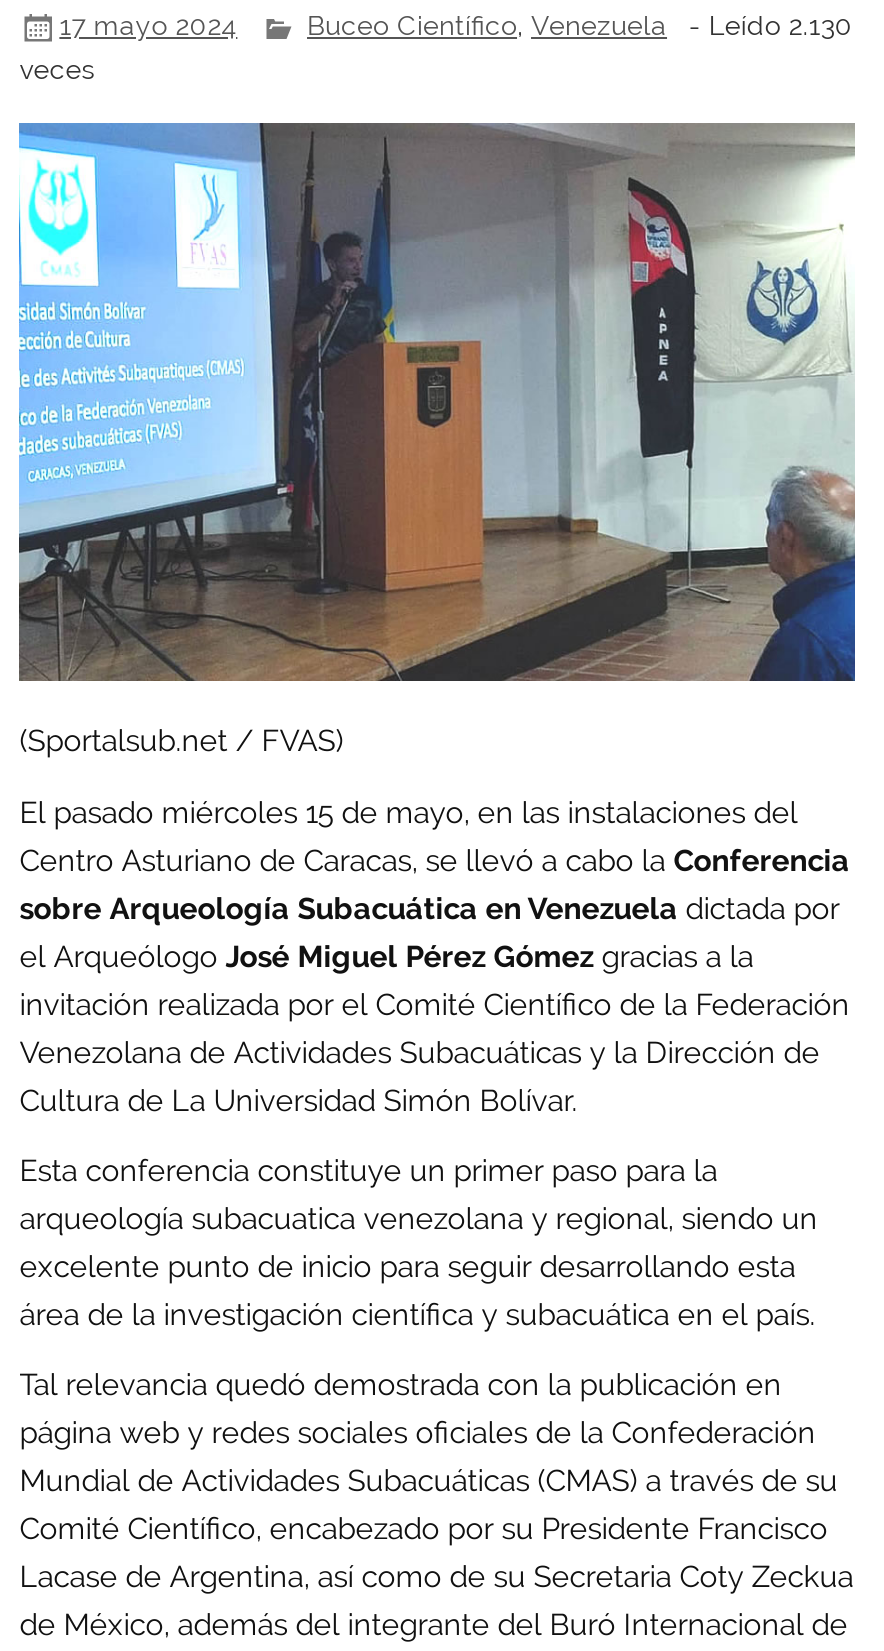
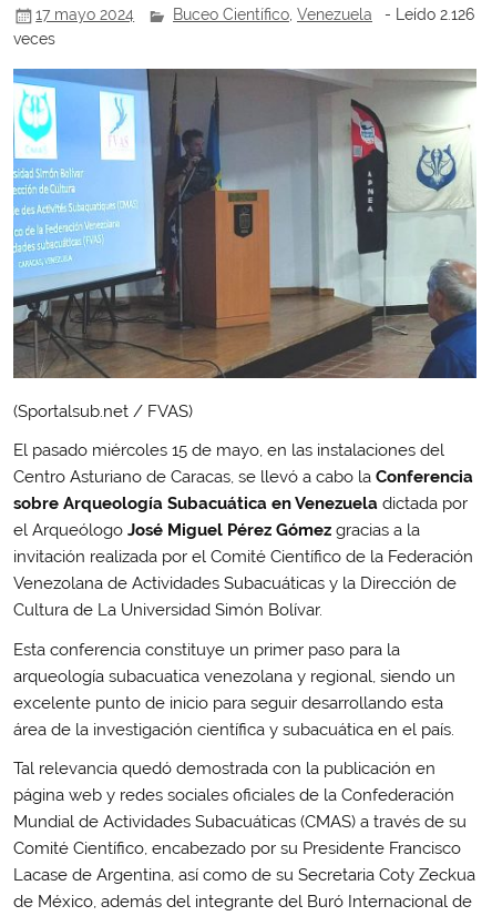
- Buceo Científico, Venezuela - Leído 2.130
+ Buceo Científico, Venezuela - Leído 2.126
